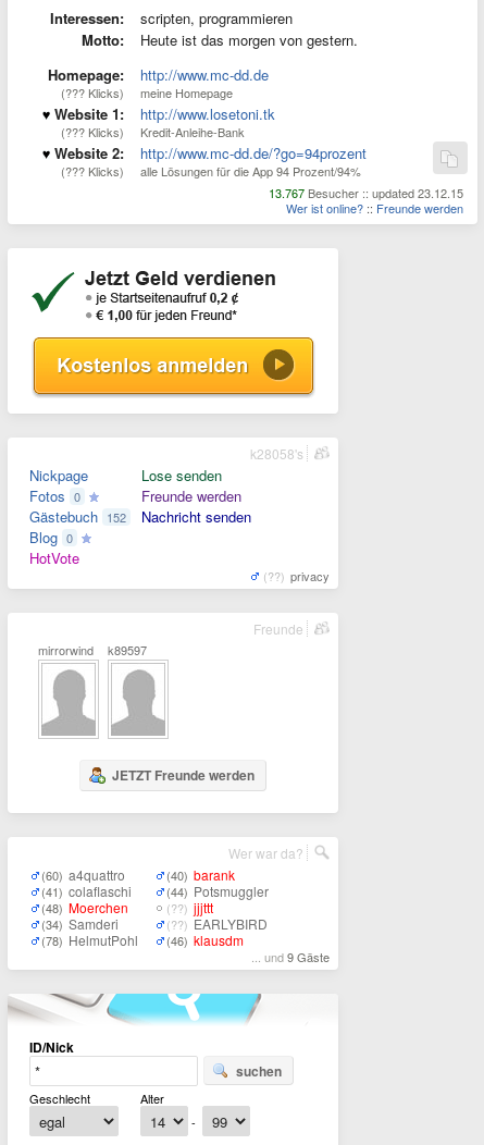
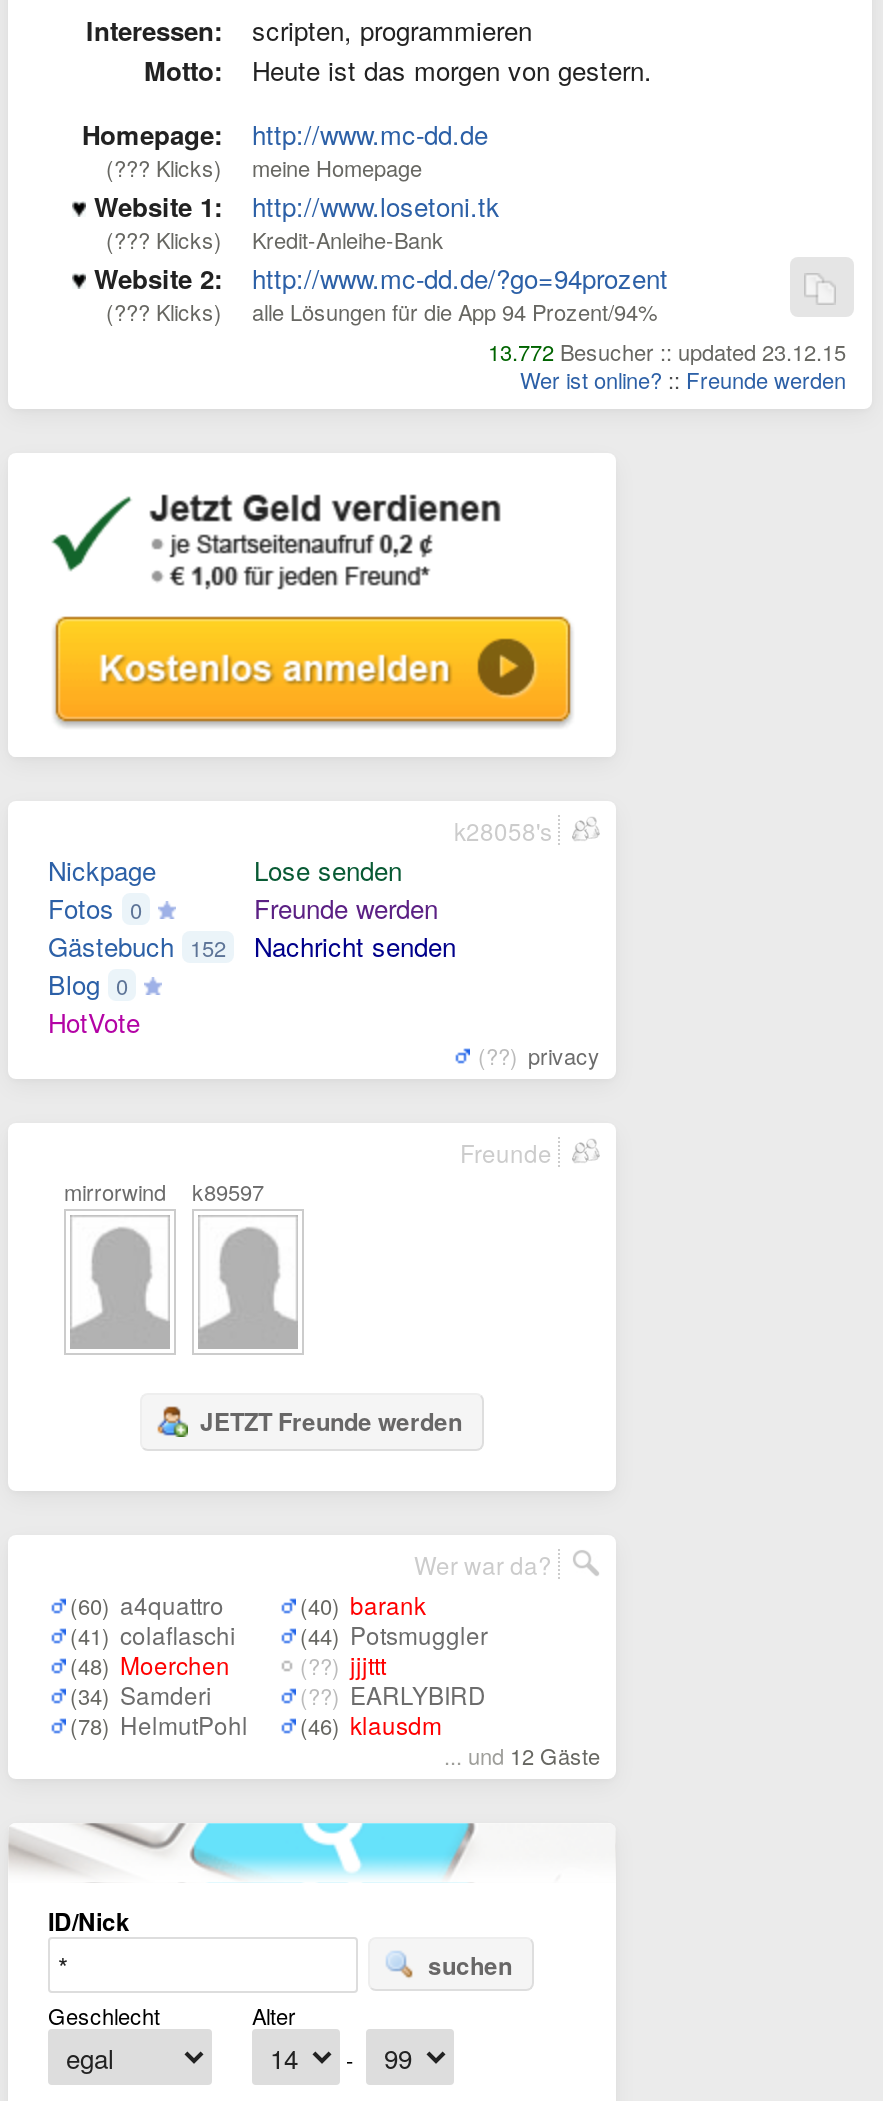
- 13.767 Besucher :: updated 23.12.15
+ 13.772 Besucher :: updated 23.12.15

- ... und 9 Gäste
+ ... und 12 Gäste
